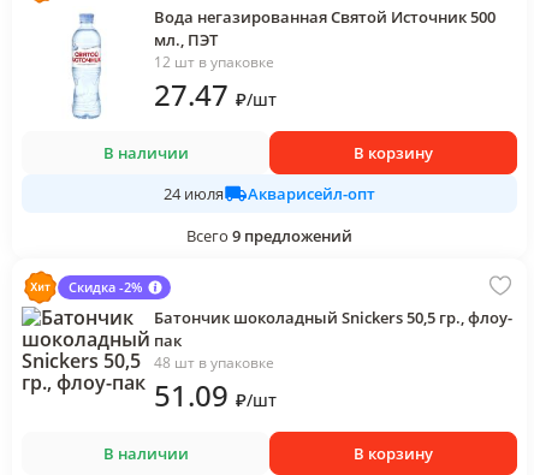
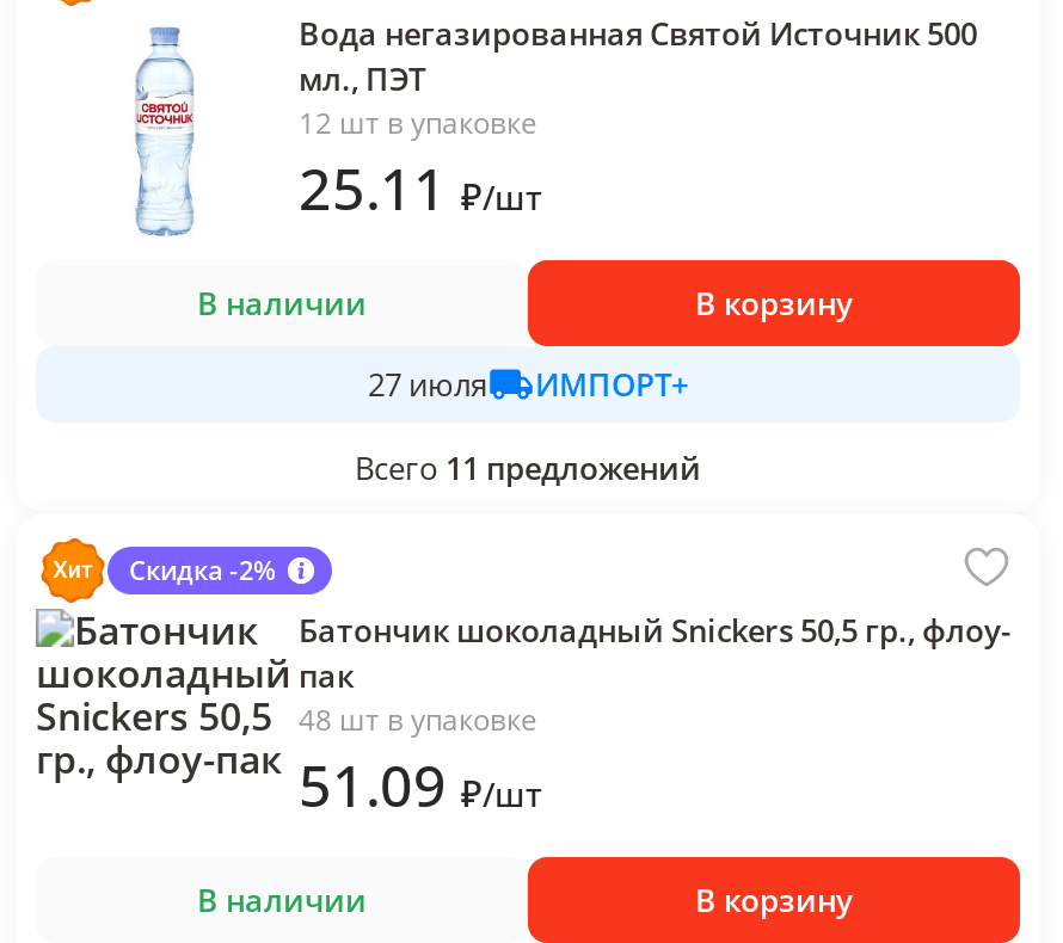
- 27.47 ₽/шт
+ 25.11 ₽/шт

- 24 июля
- Акварисейл-опт
+ 27 июля
+ ИМПОРТ+

- Всего 9 предложений
+ Всего 11 предложений
